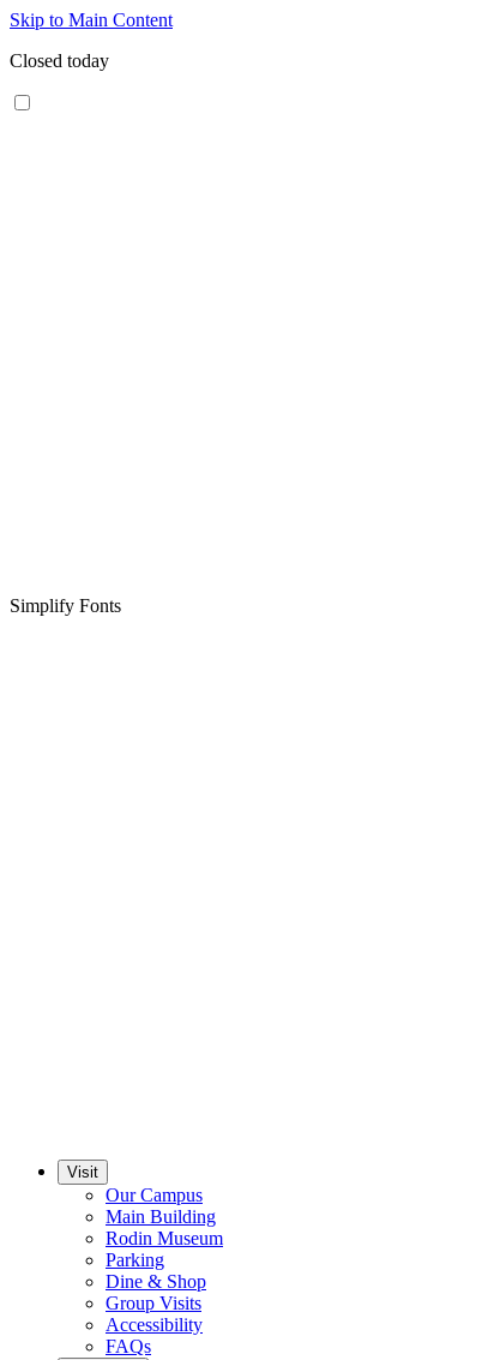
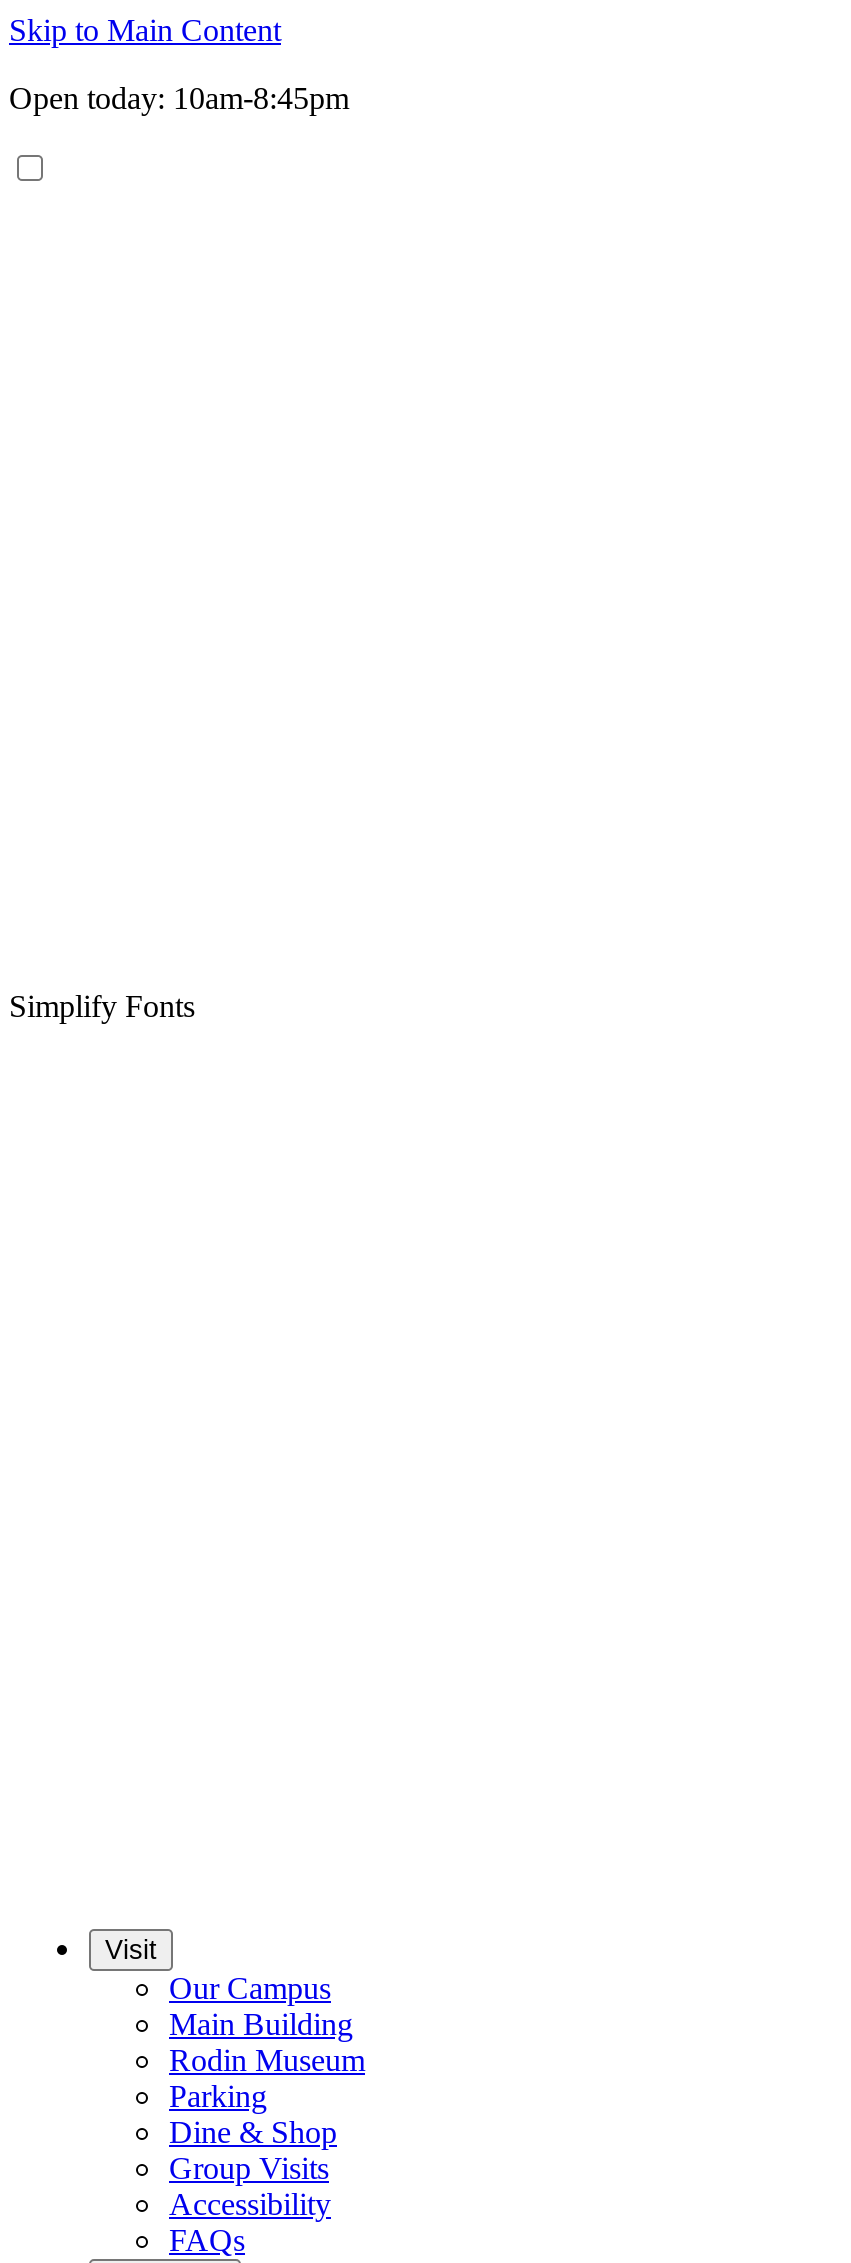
- Closed today
+ Open today: 10am-8:45pm
